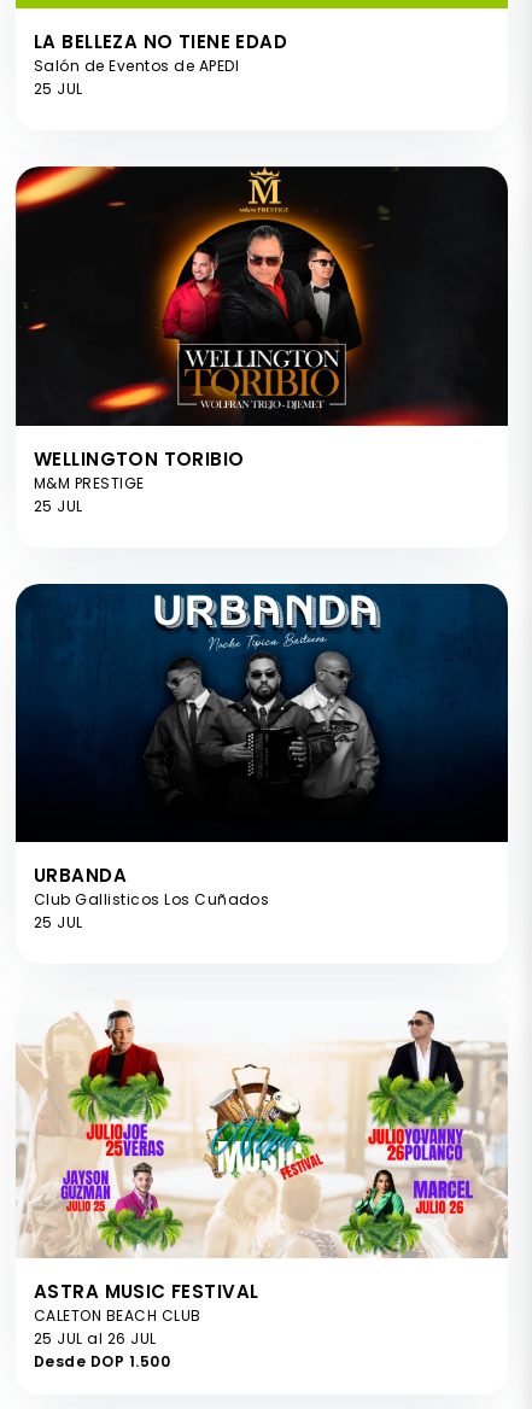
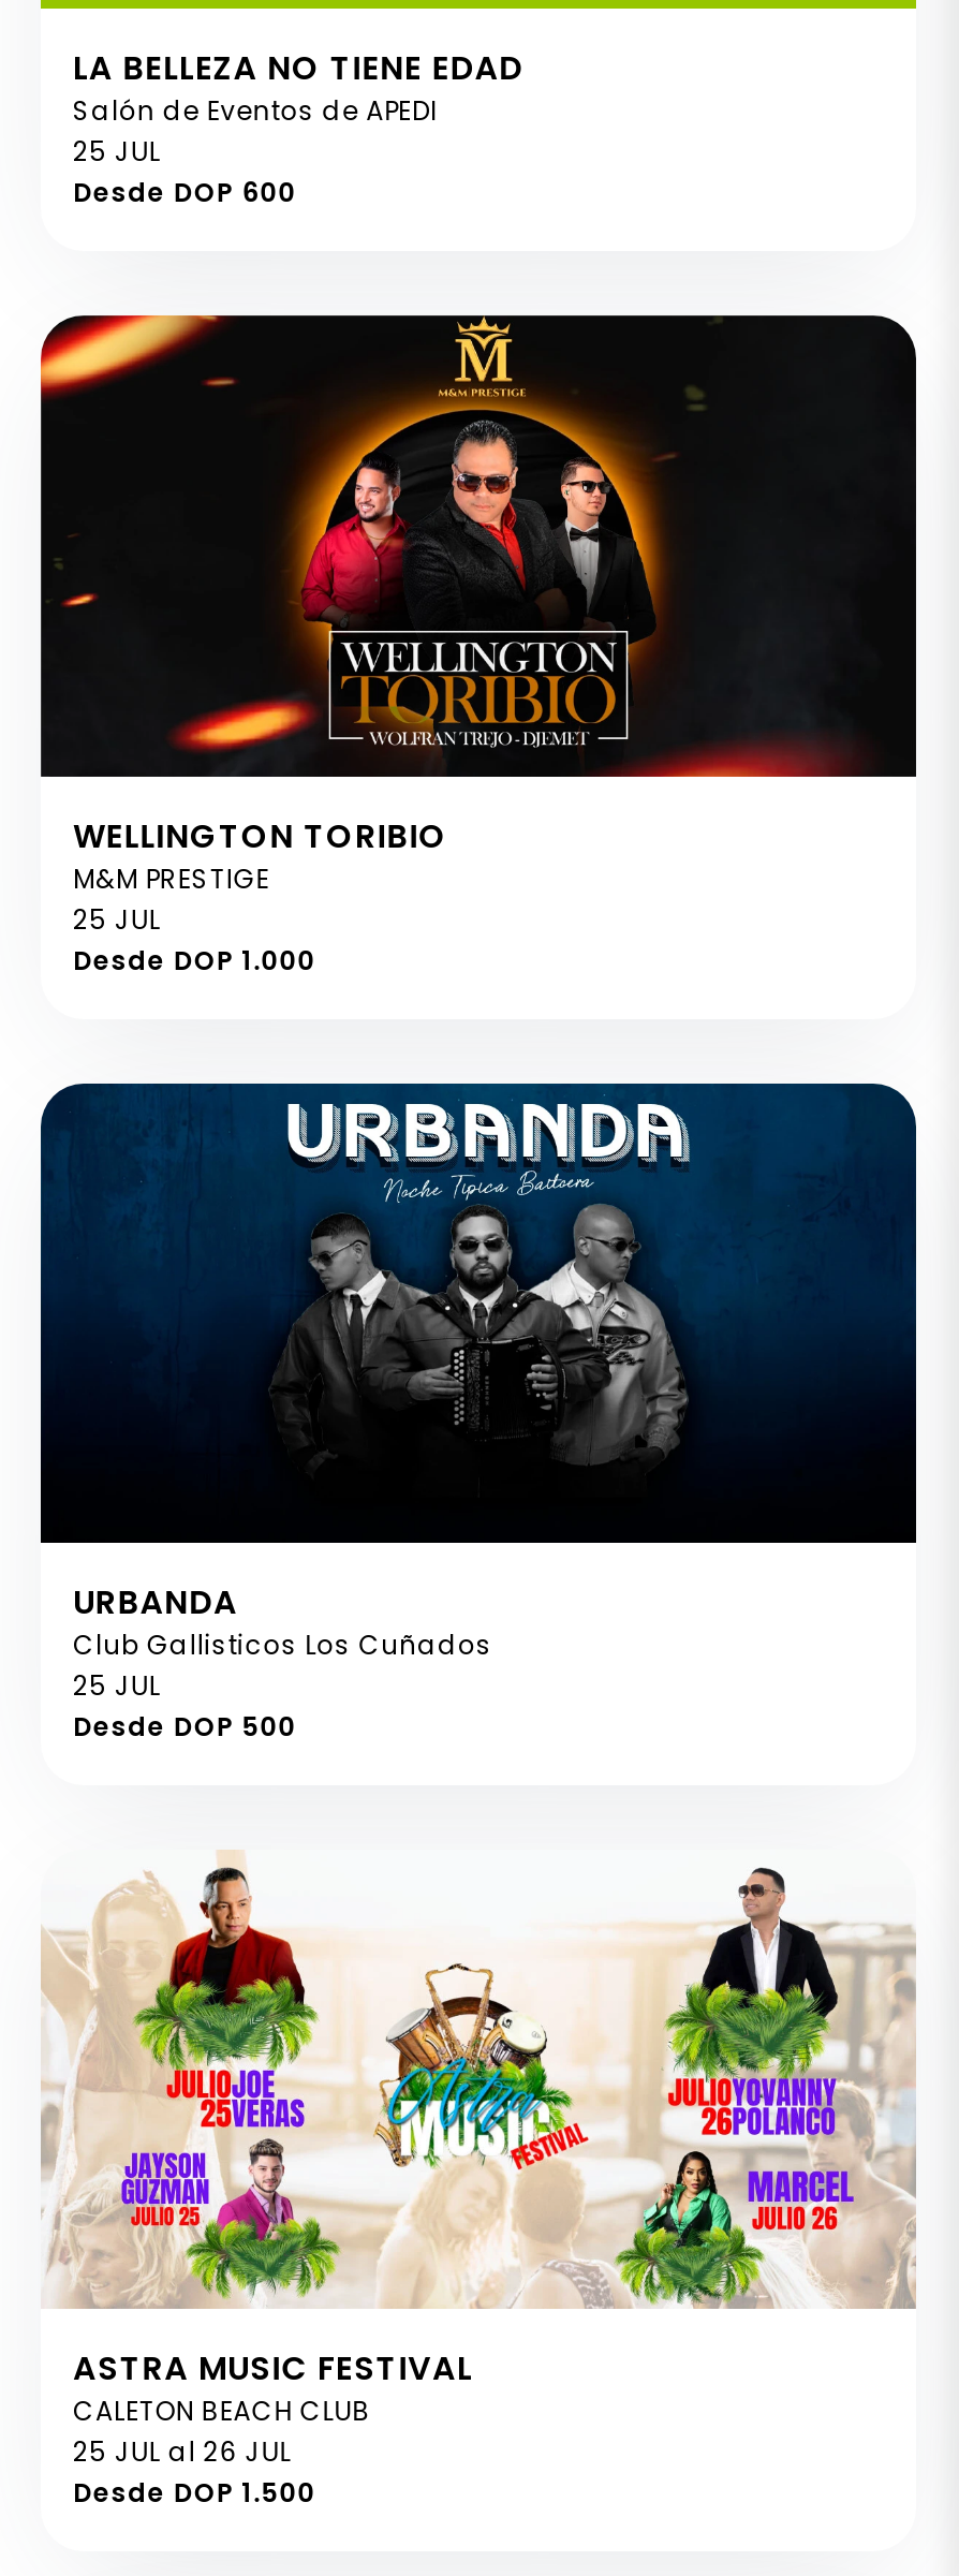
+ Desde DOP 600

+ Desde DOP 1.000

+ Desde DOP 500
